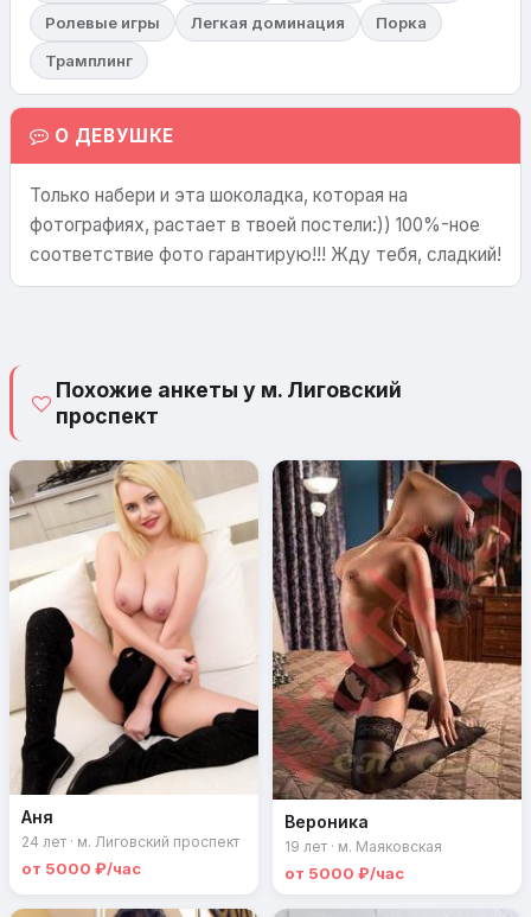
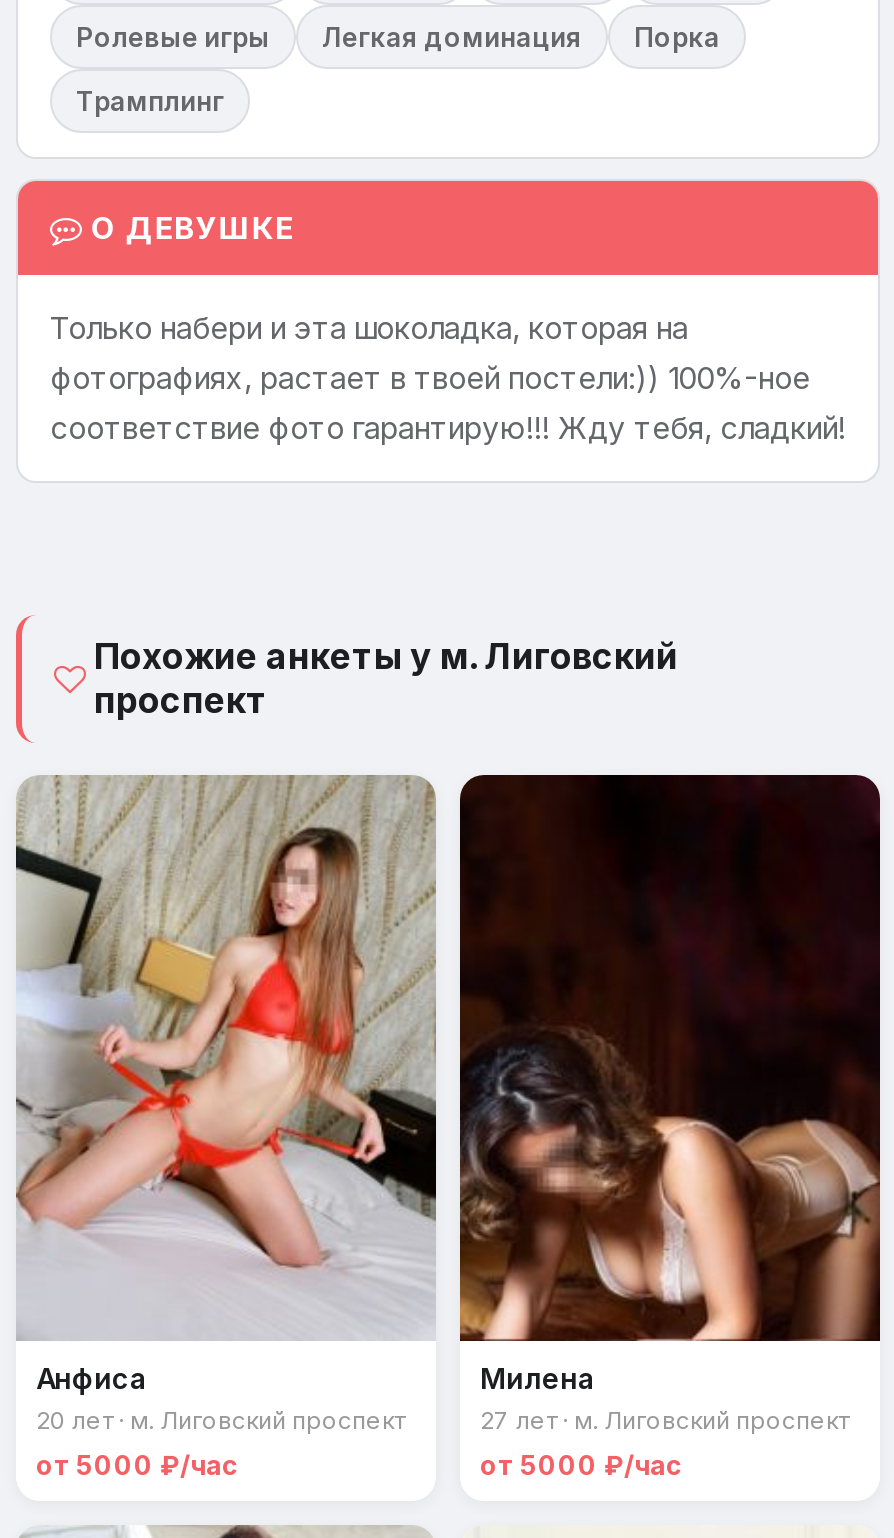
- [image]
- Аня
- 24 лет · м. Лиговский проспект
+ [image]
+ Анфиса
+ 20 лет · м. Лиговский проспект

- [image]
- Вероника
- 19 лет · м. Маяковская
+ [image]
+ Милена
+ 27 лет · м. Лиговский проспект
